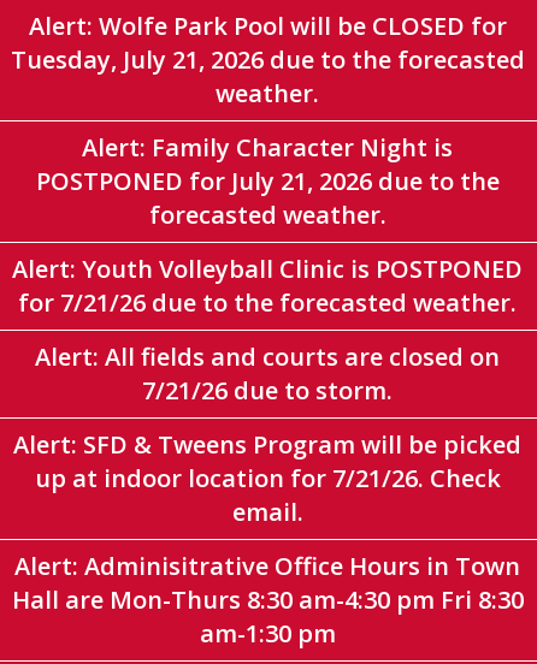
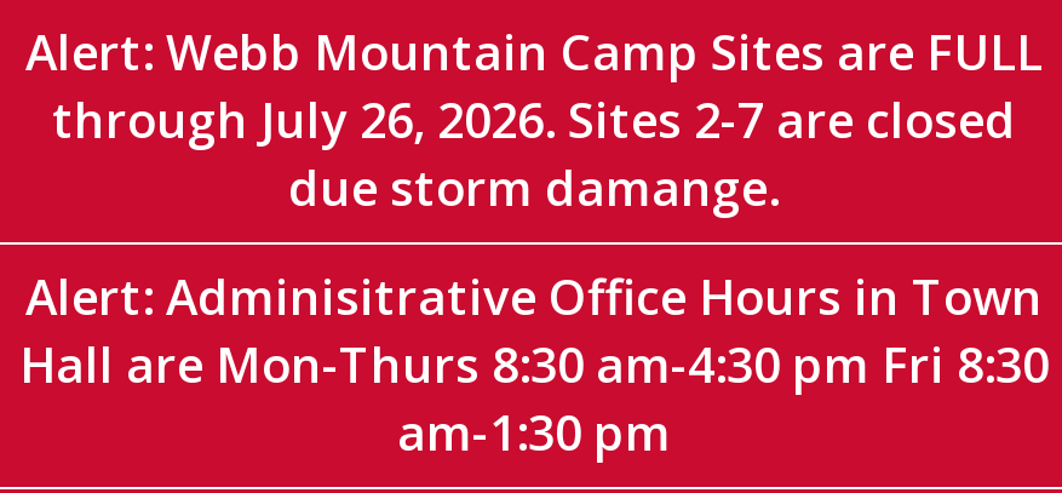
- Alert: Wolfe Park Pool will be CLOSED for
- Tuesday, July 21, 2026 due to the forecasted
- weather.
- Alert: Family Character Night is
- POSTPONED for July 21, 2026 due to the
- forecasted weather.
- Alert: Youth Volleyball Clinic is POSTPONED
- for 7/21/26 due to the forecasted weather.
- Alert: All fields and courts are closed on
- 7/21/26 due to storm.
- Alert: SFD & Tweens Program will be picked
- up at indoor location for 7/21/26. Check
- email.
+ Alert: Webb Mountain Camp Sites are FULL
+ through July 26, 2026. Sites 2-7 are closed
+ due storm damange.
